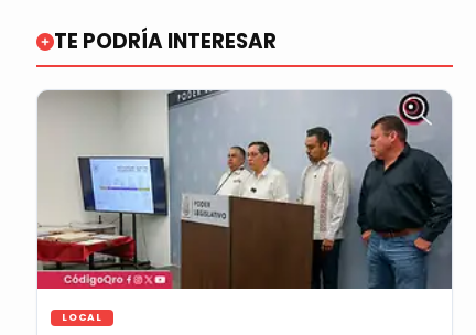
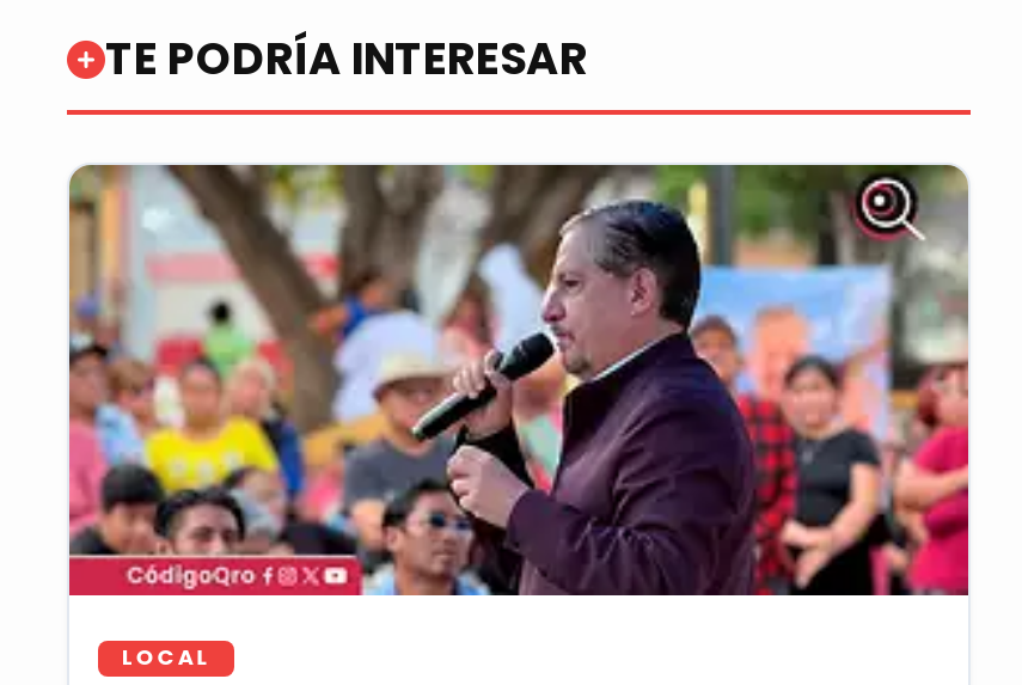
- [image]
+ [image]
